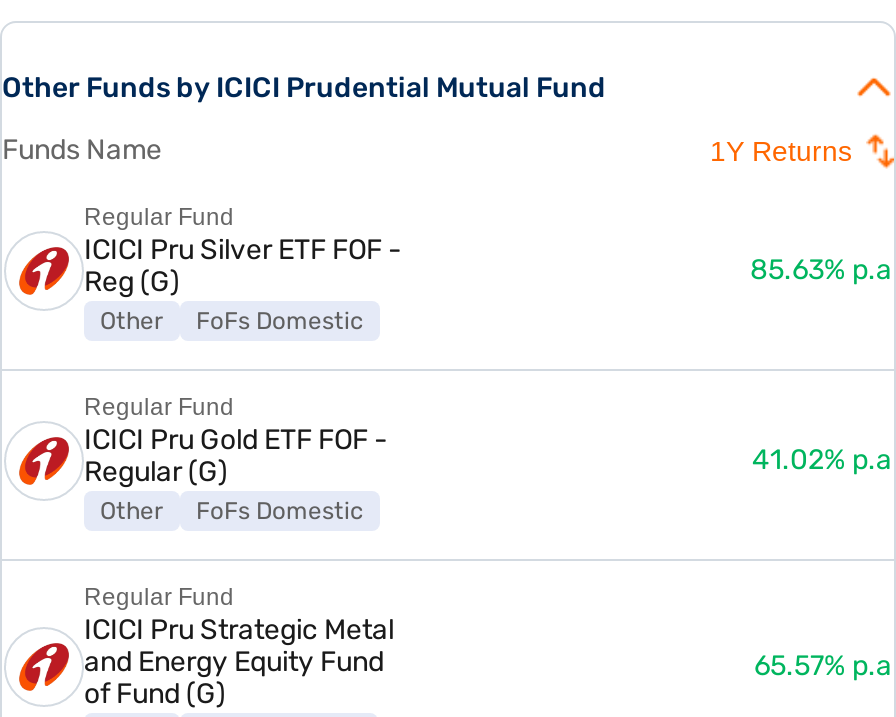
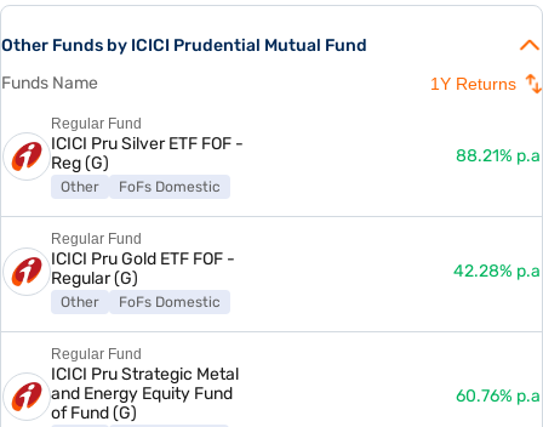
- 85.63% p.a
+ 88.21% p.a

- 41.02% p.a
+ 42.28% p.a

- 65.57% p.a
+ 60.76% p.a
